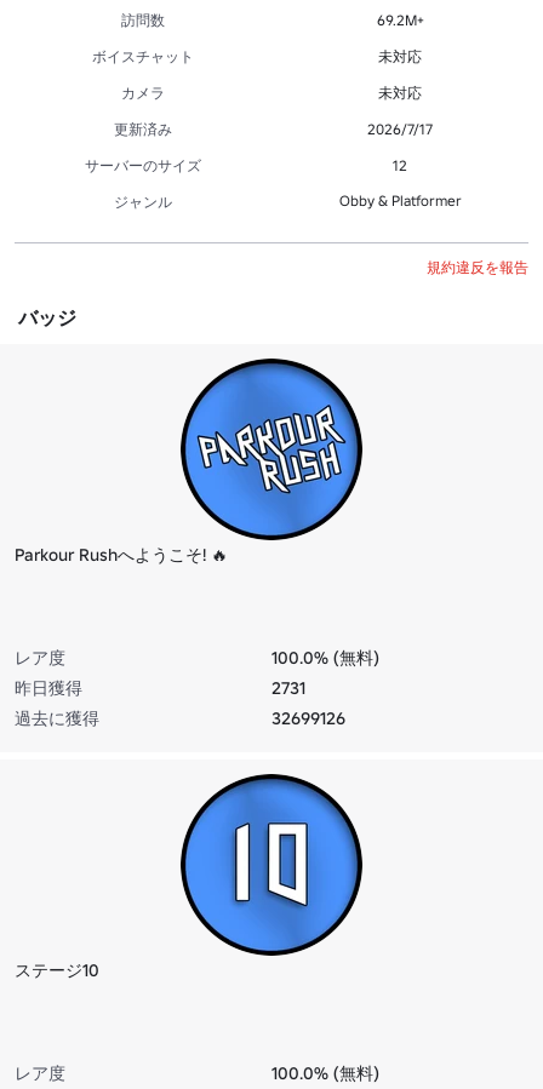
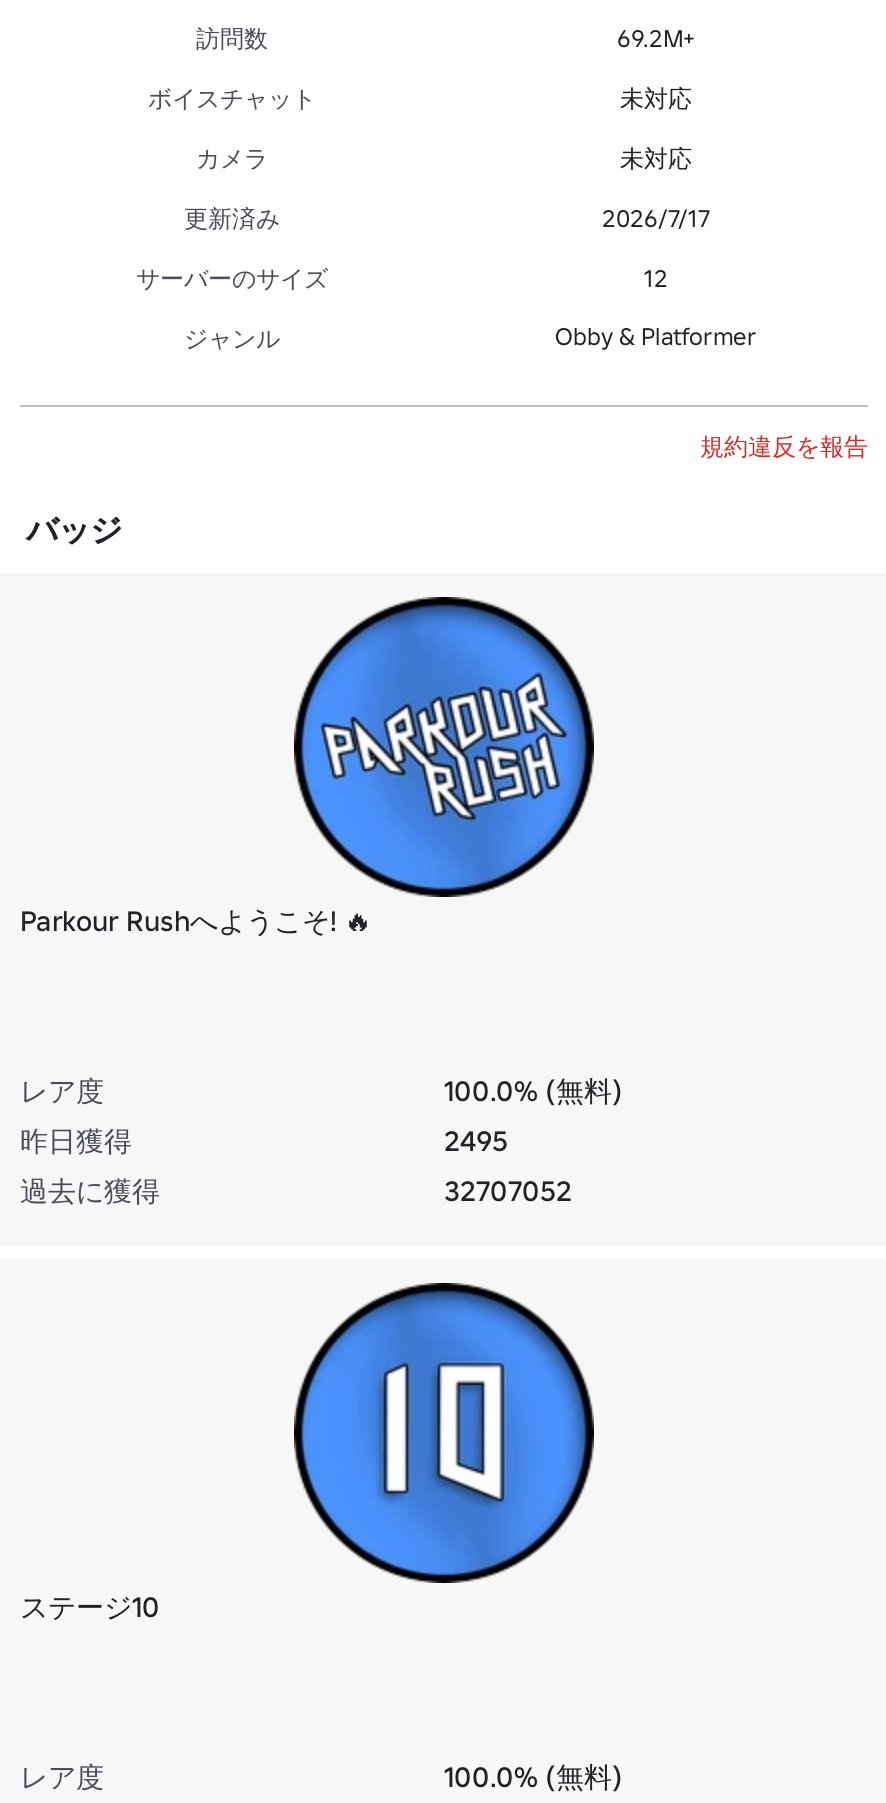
- 2731
+ 2495

- 32699126
+ 32707052
